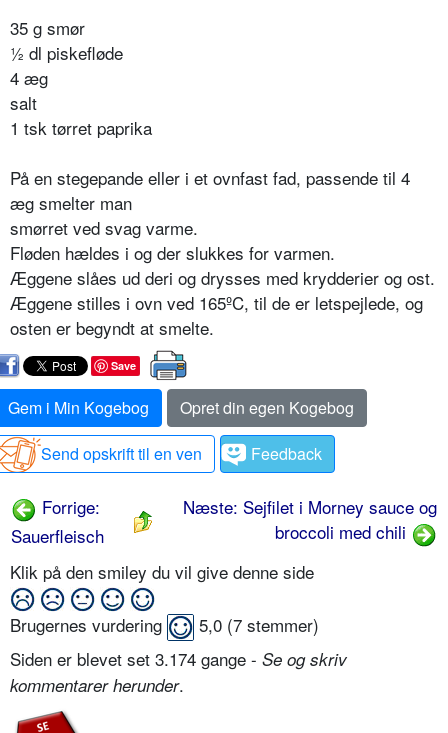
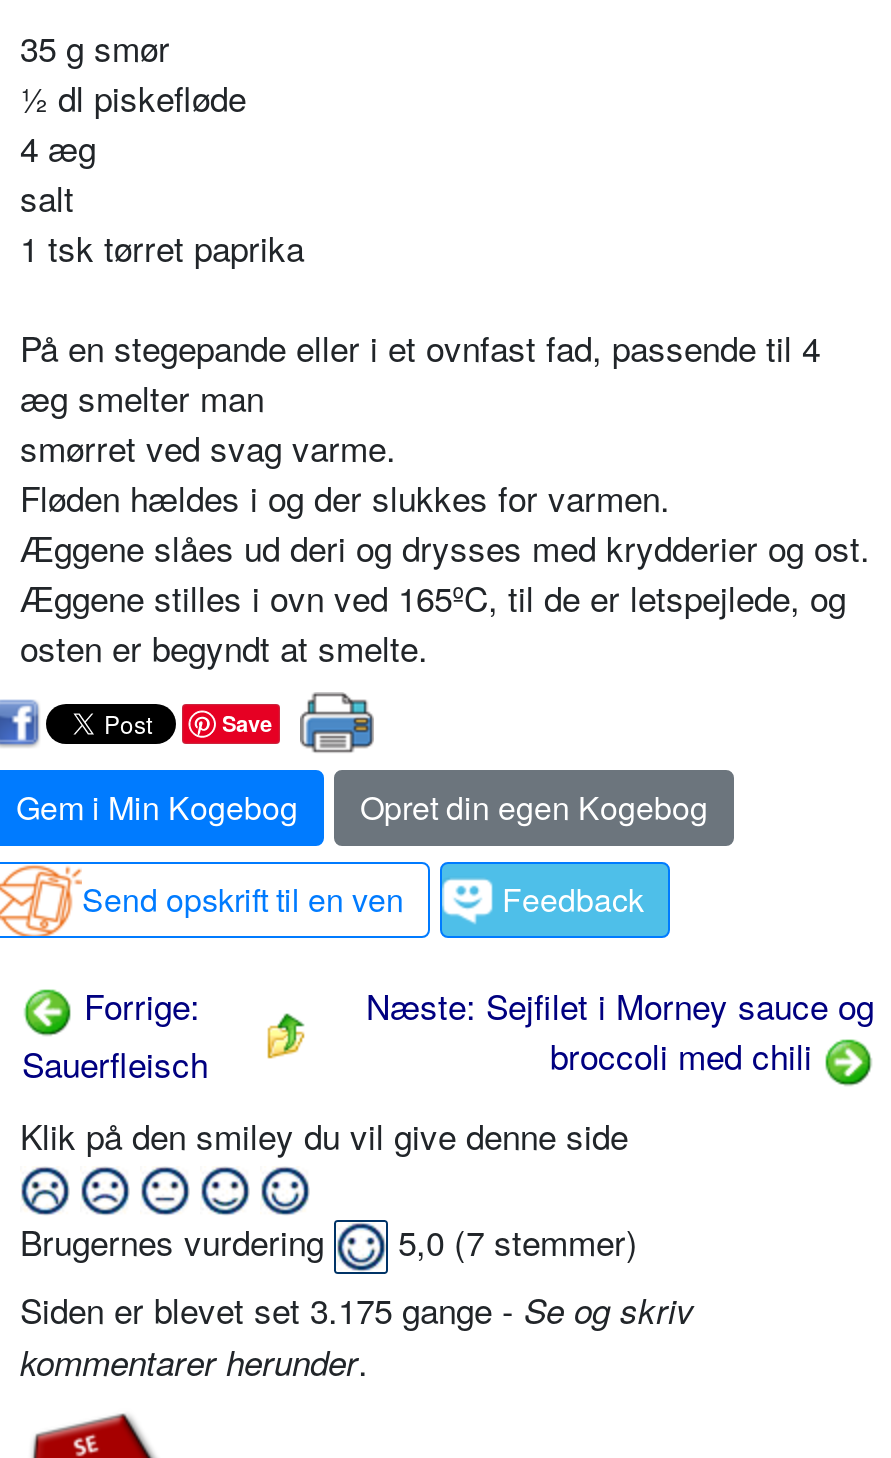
- Siden er blevet set 3.174 gange - Se og skriv
+ Siden er blevet set 3.175 gange - Se og skriv
